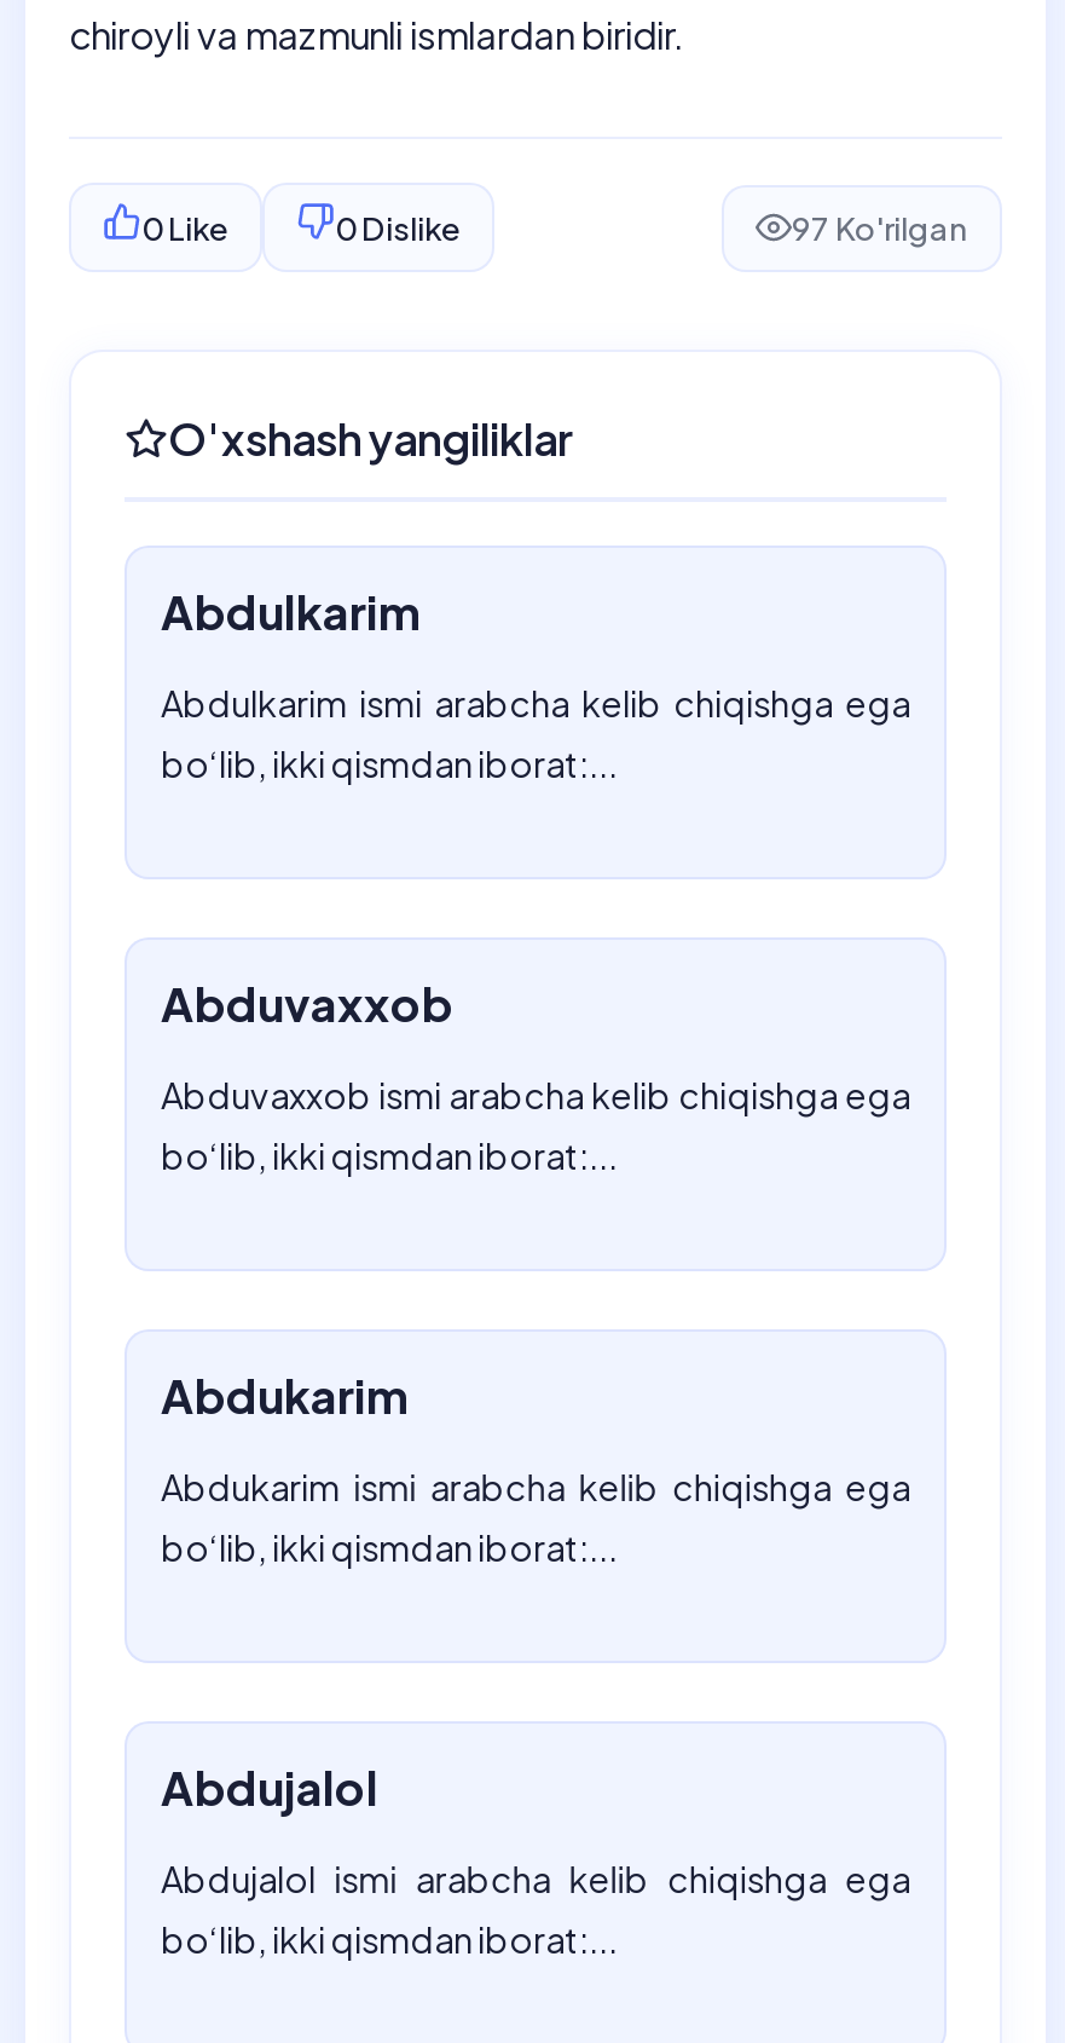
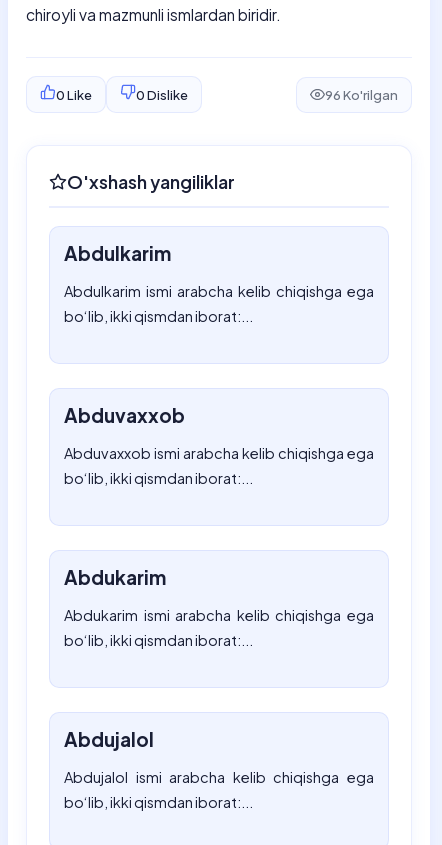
- 97 Ko'rilgan
+ 96 Ko'rilgan
